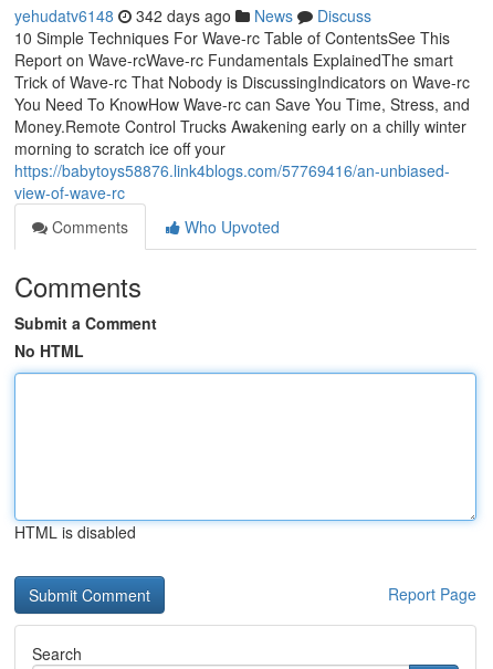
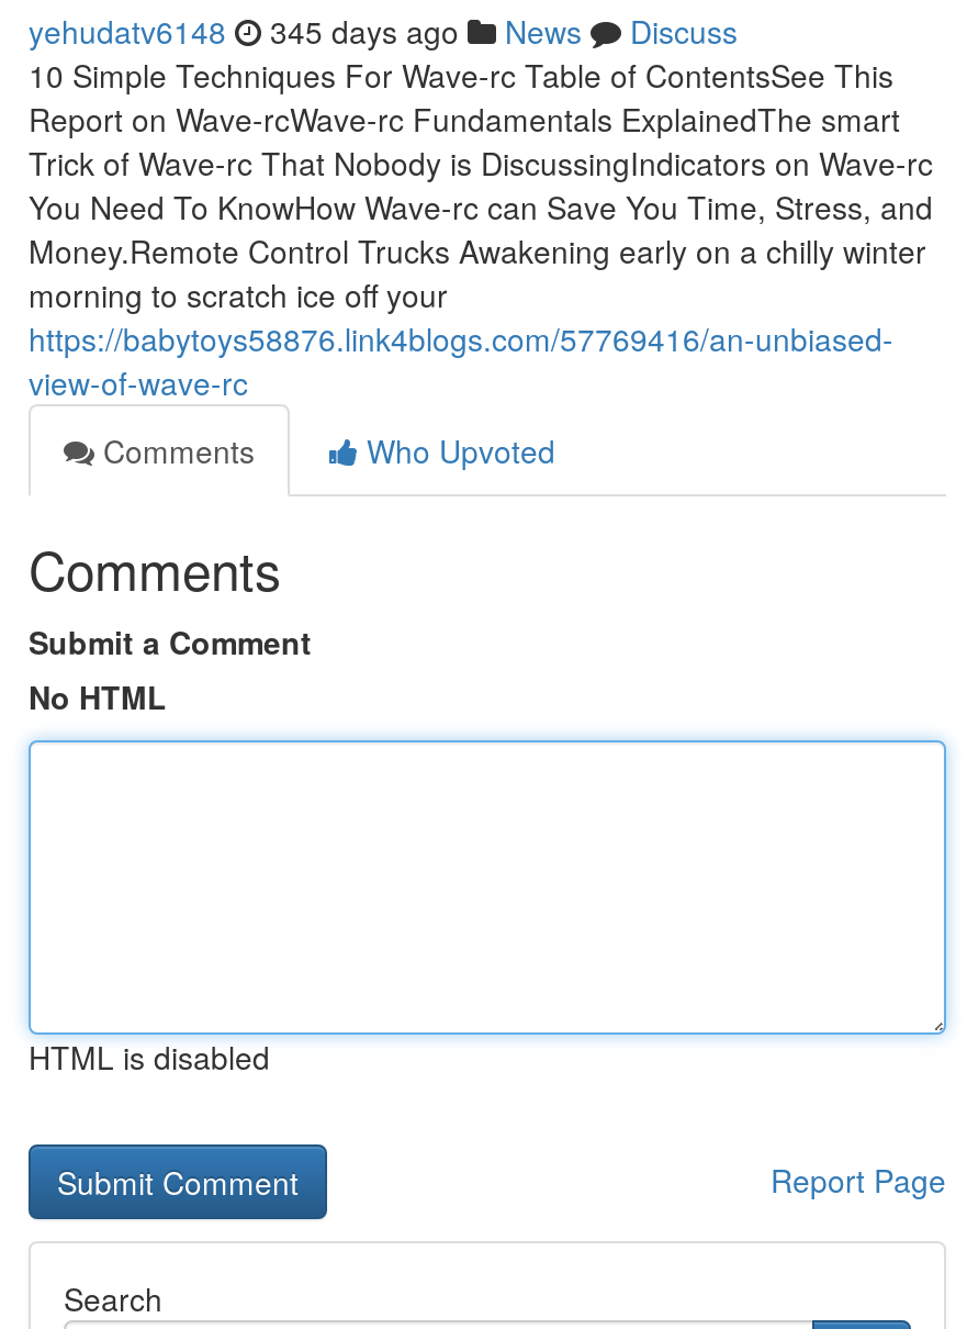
- yehudatv6148 342 days ago News Discuss
+ yehudatv6148 345 days ago News Discuss
